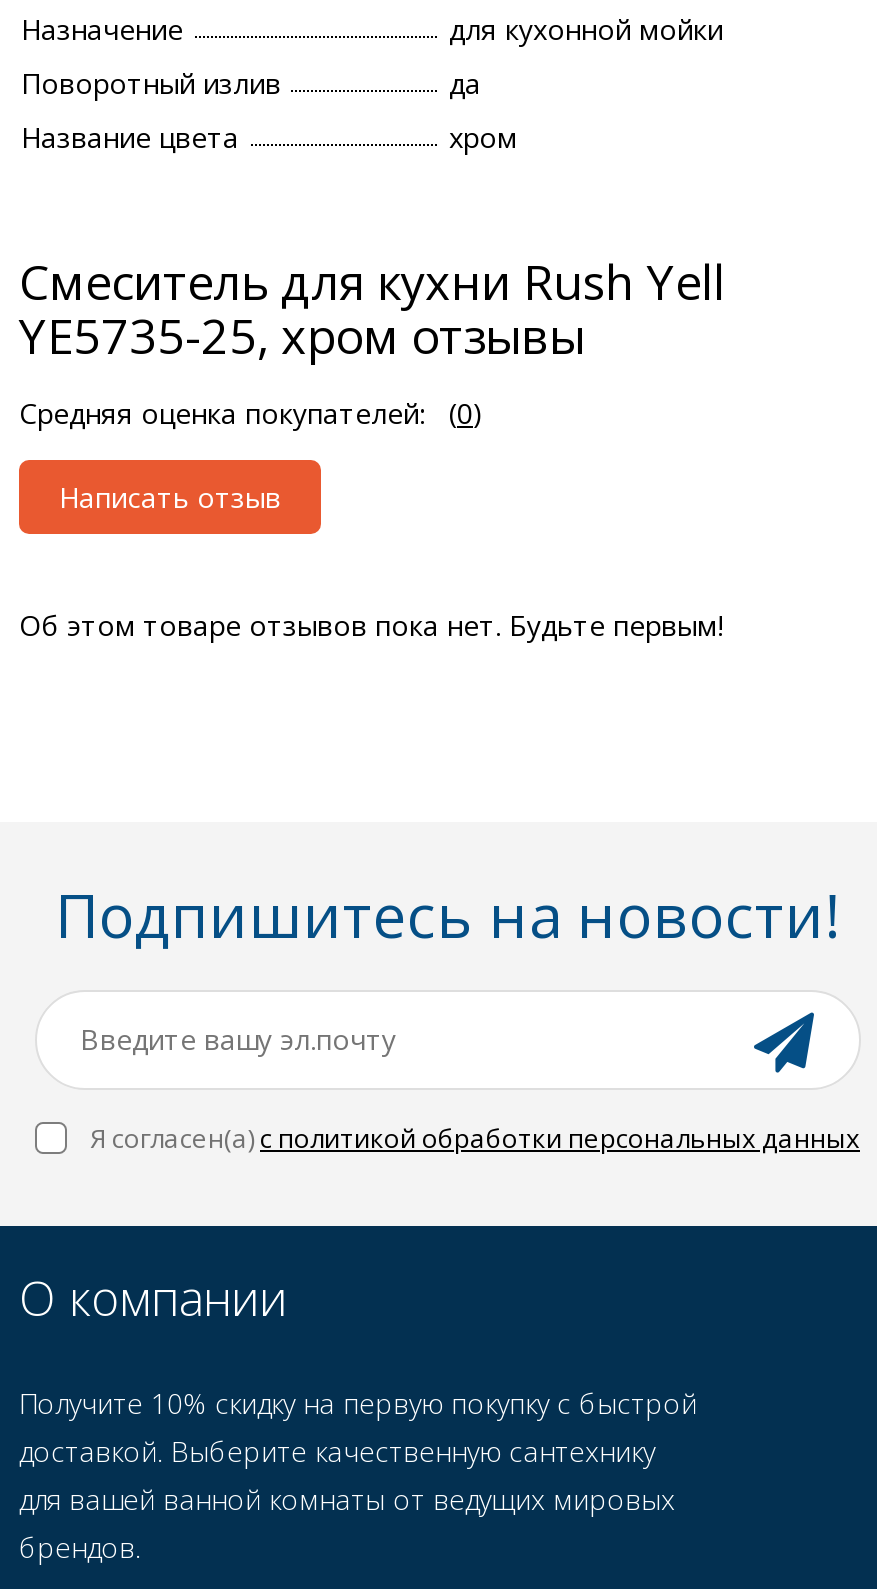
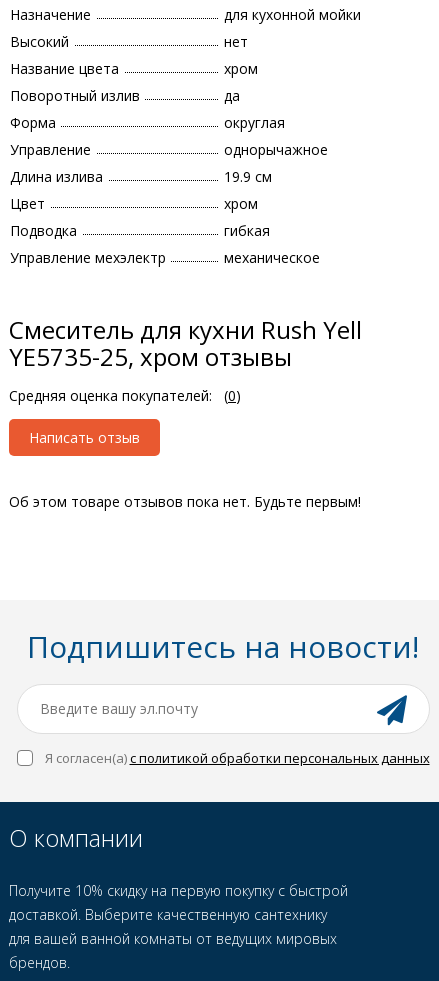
+ Высокий
+ нет

moved down: Поворотный излив | да

+ Форма
+ округлая
+ Управление
+ однорычажное
+ Длина излива
+ 19.9 см
+ Цвет
+ хром
+ Подводка
+ гибкая
+ Управление мехэлектр
+ механическое
